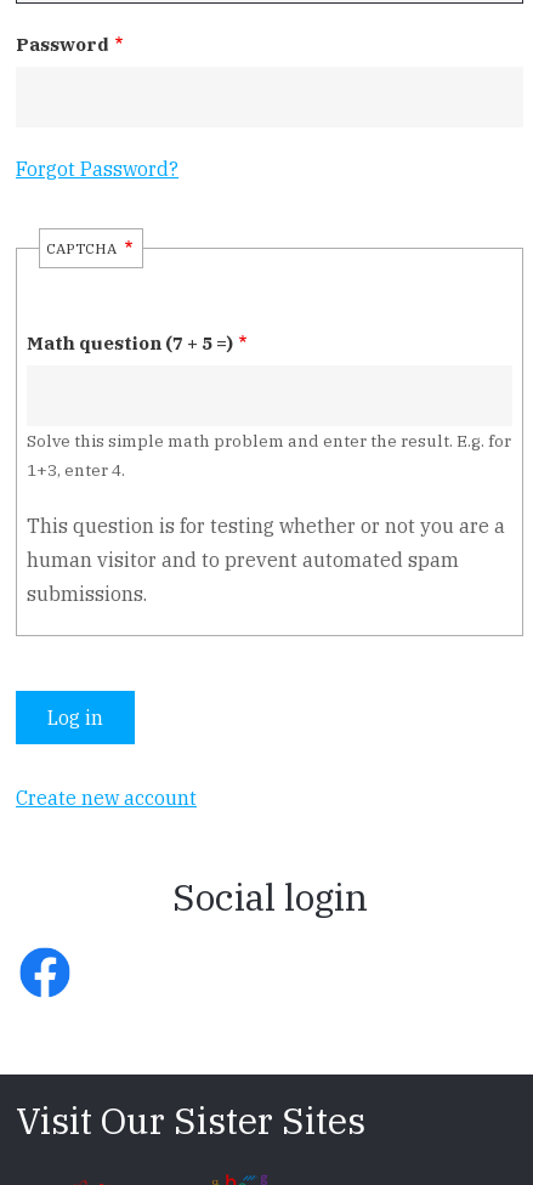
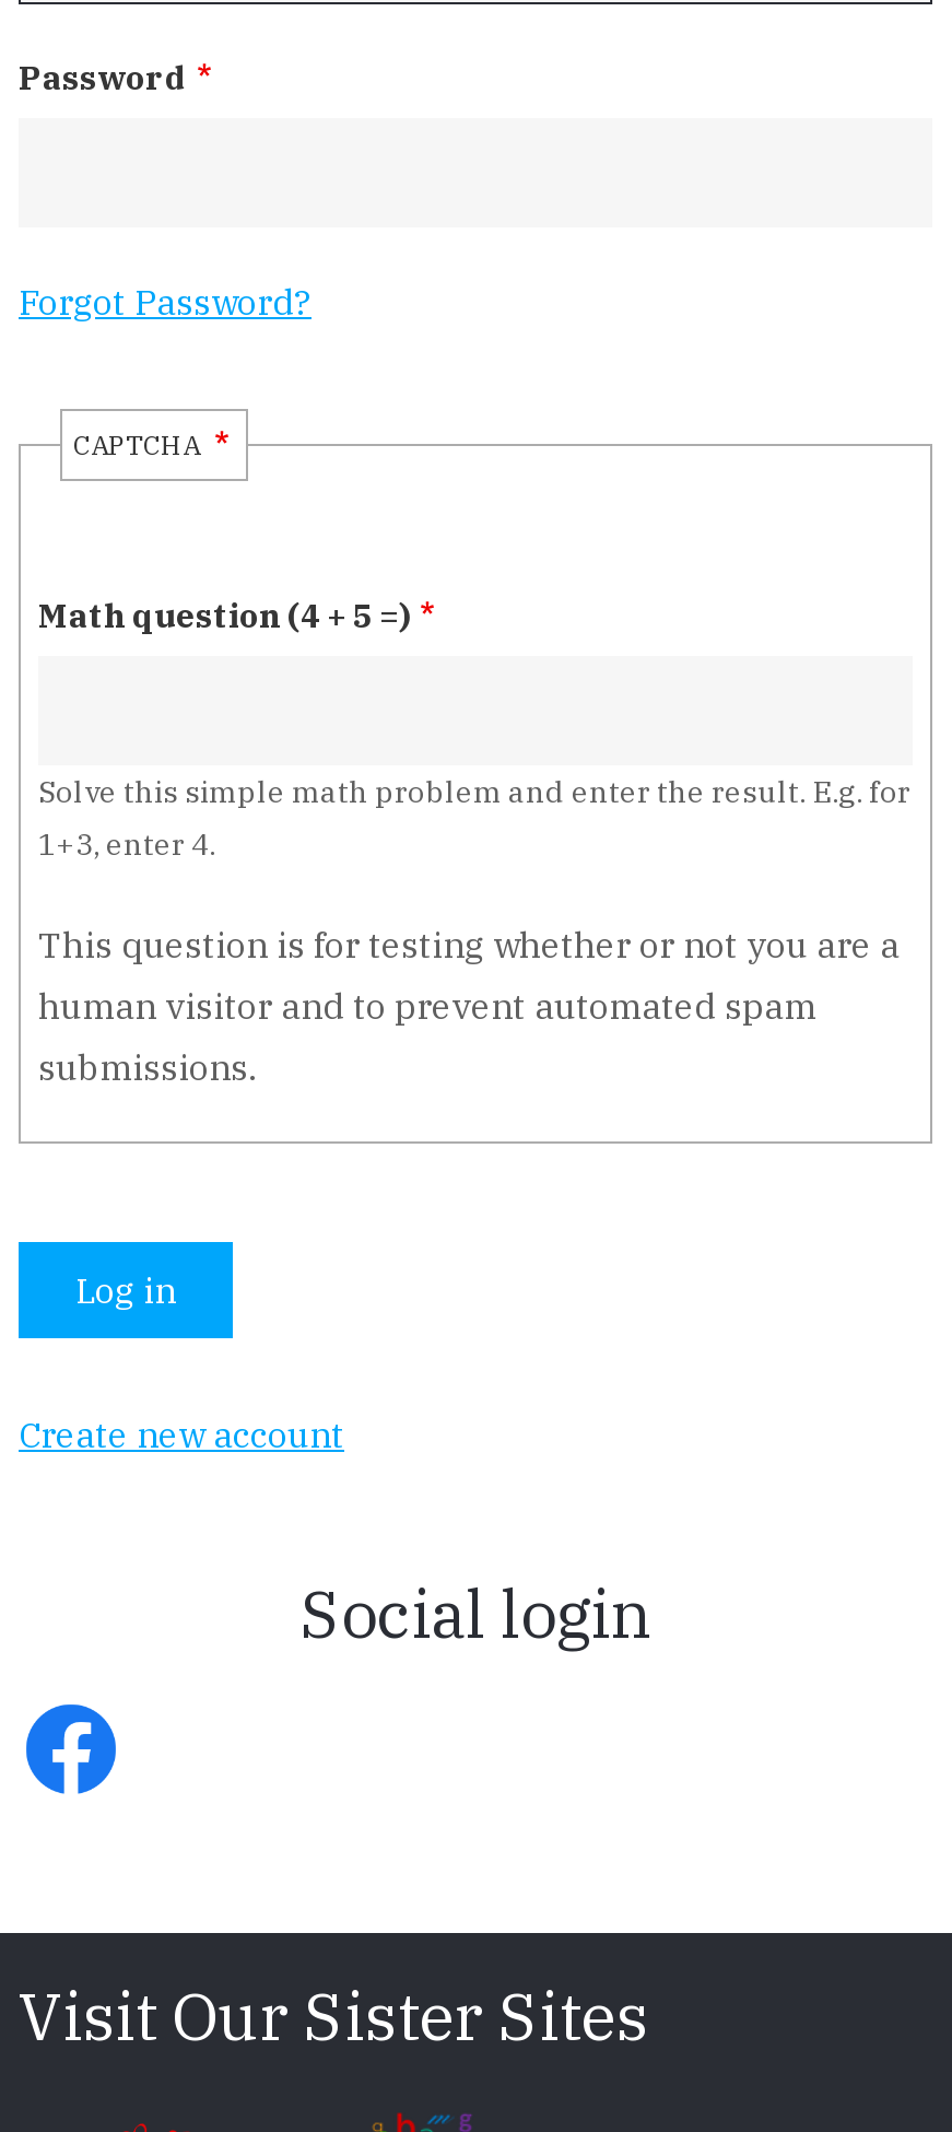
- Math question (7 + 5 =)
+ Math question (4 + 5 =)
